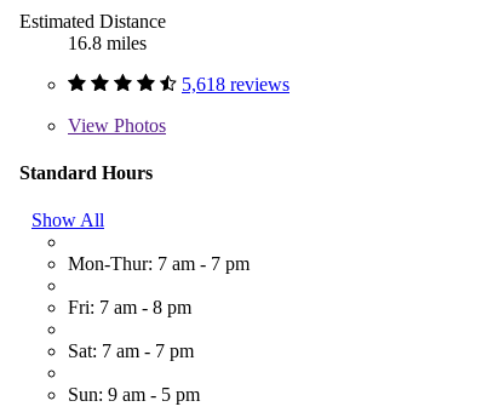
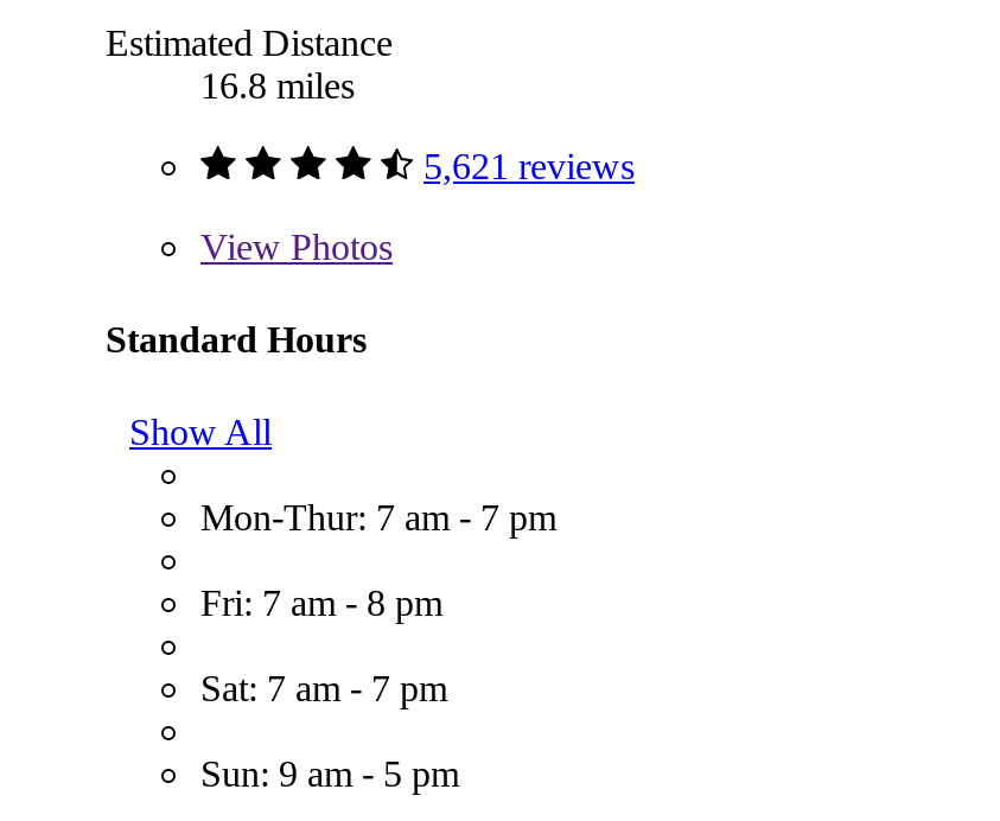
- 5,618 reviews
+ 5,621 reviews
